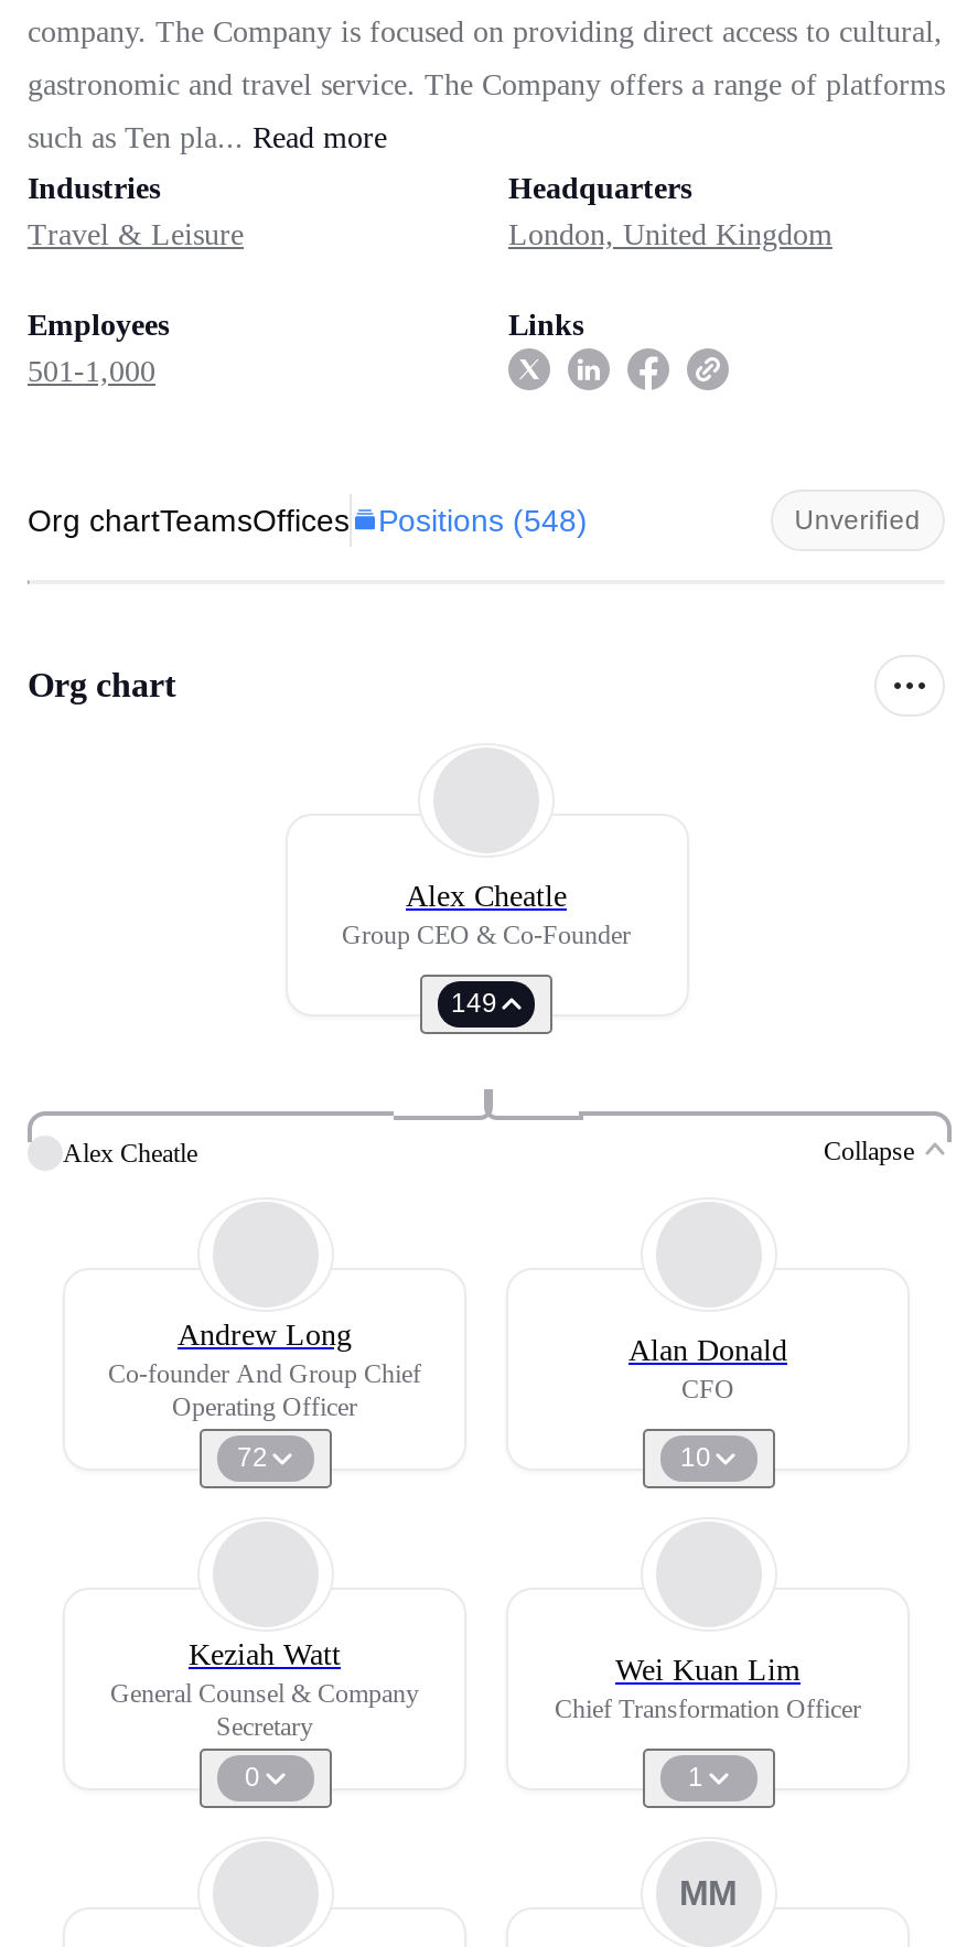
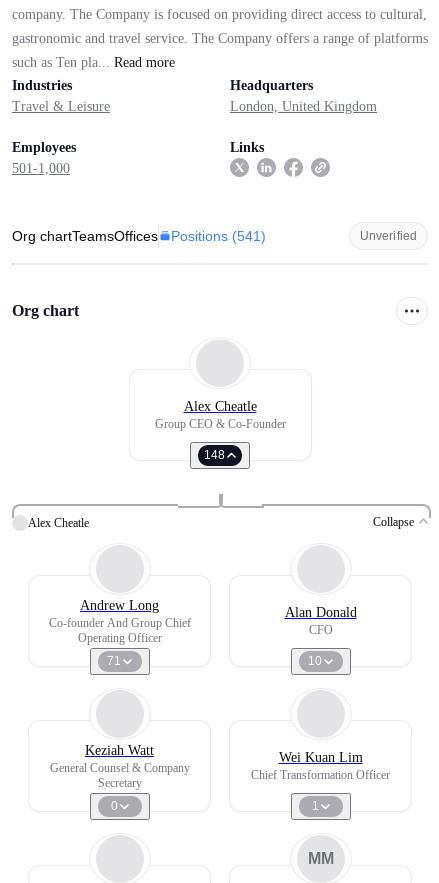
- Org chartTeamsOffices Positions (548)
+ Org chartTeamsOffices Positions (541)

- 149
+ 148

- 72
+ 71
